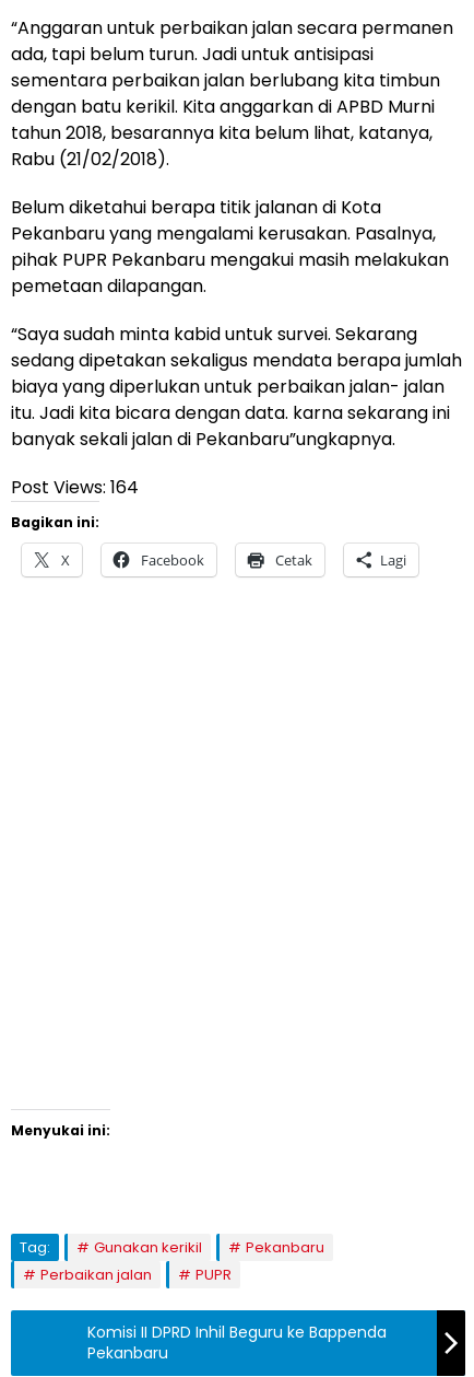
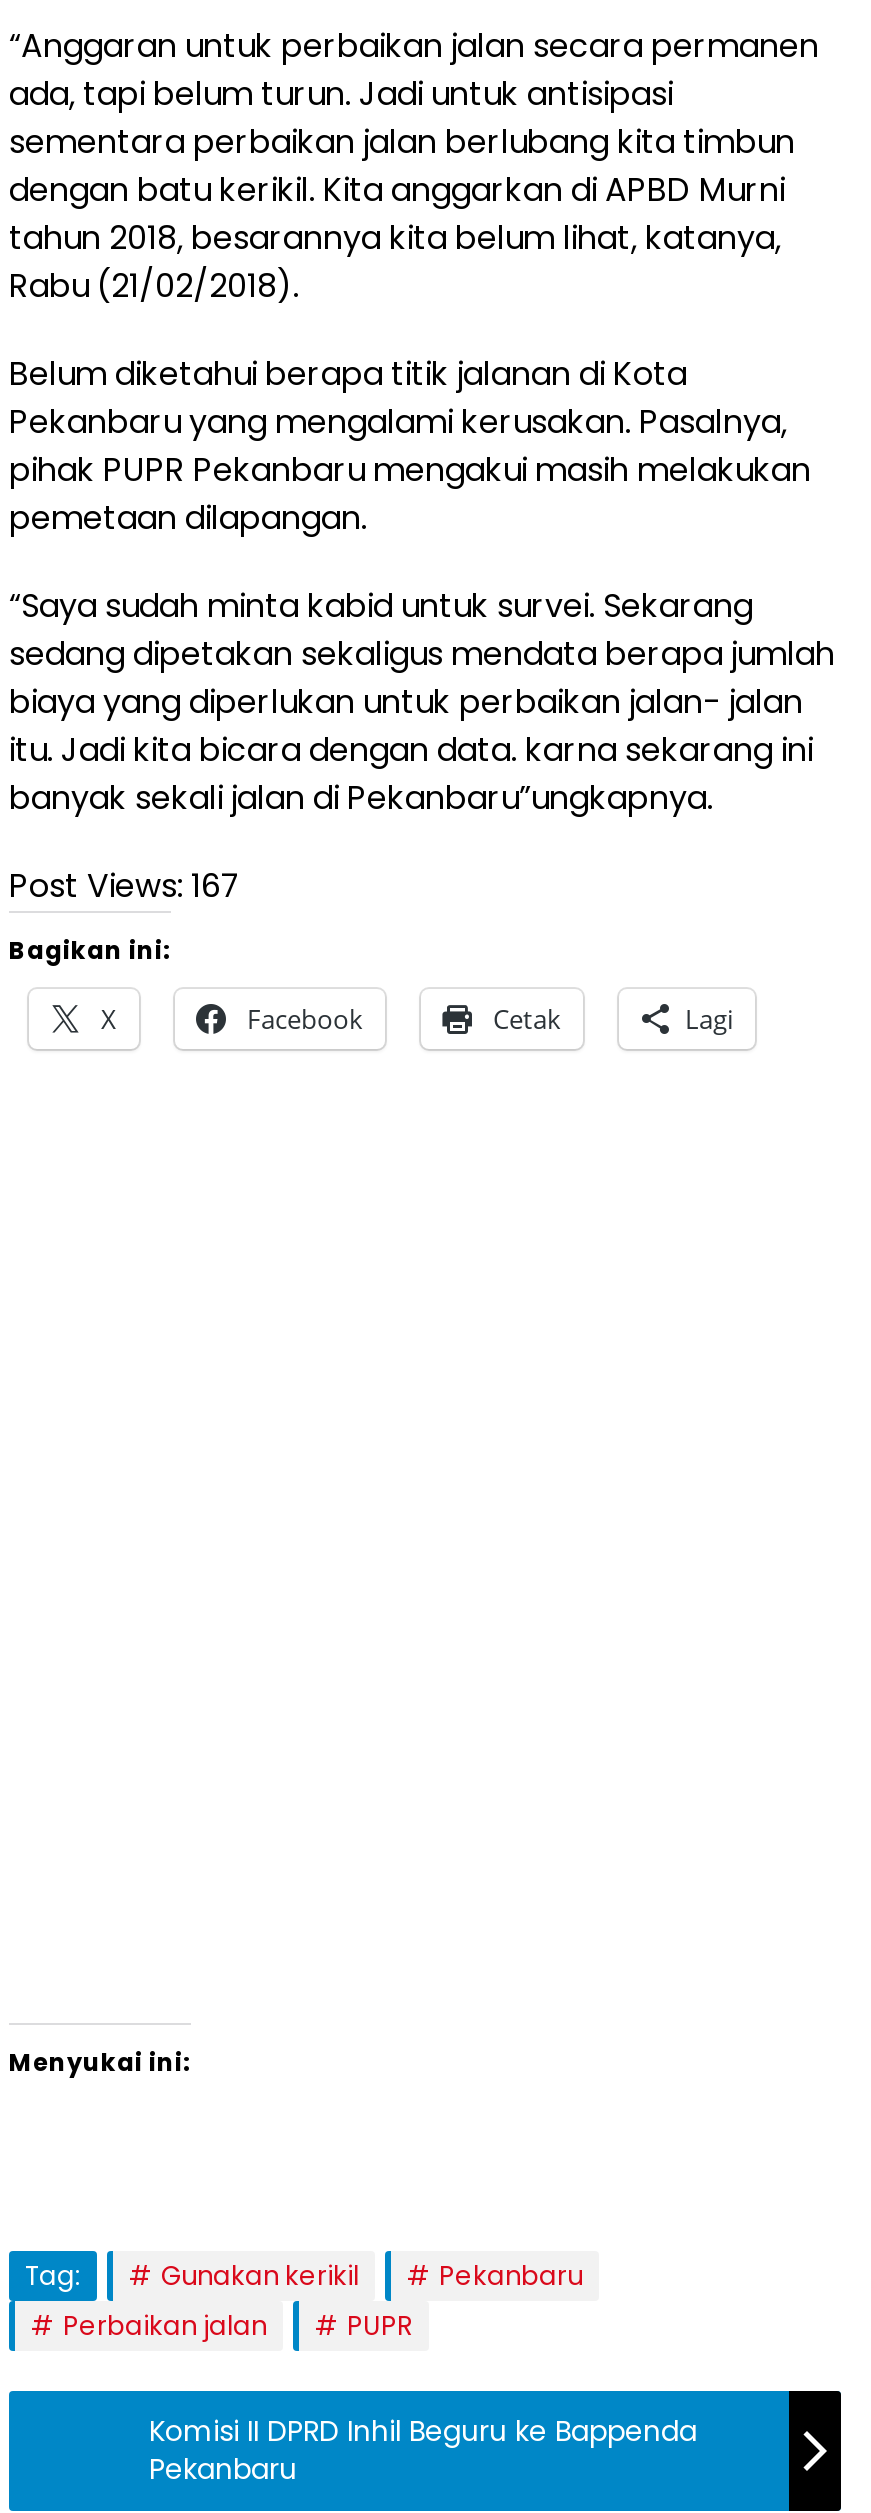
- Post Views: 164
+ Post Views: 167
